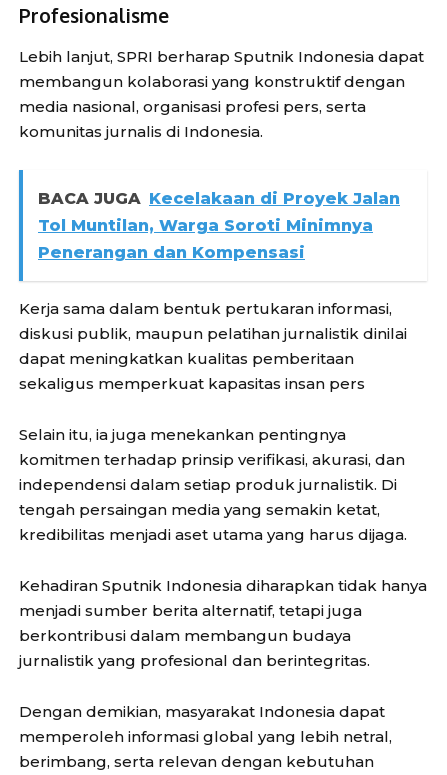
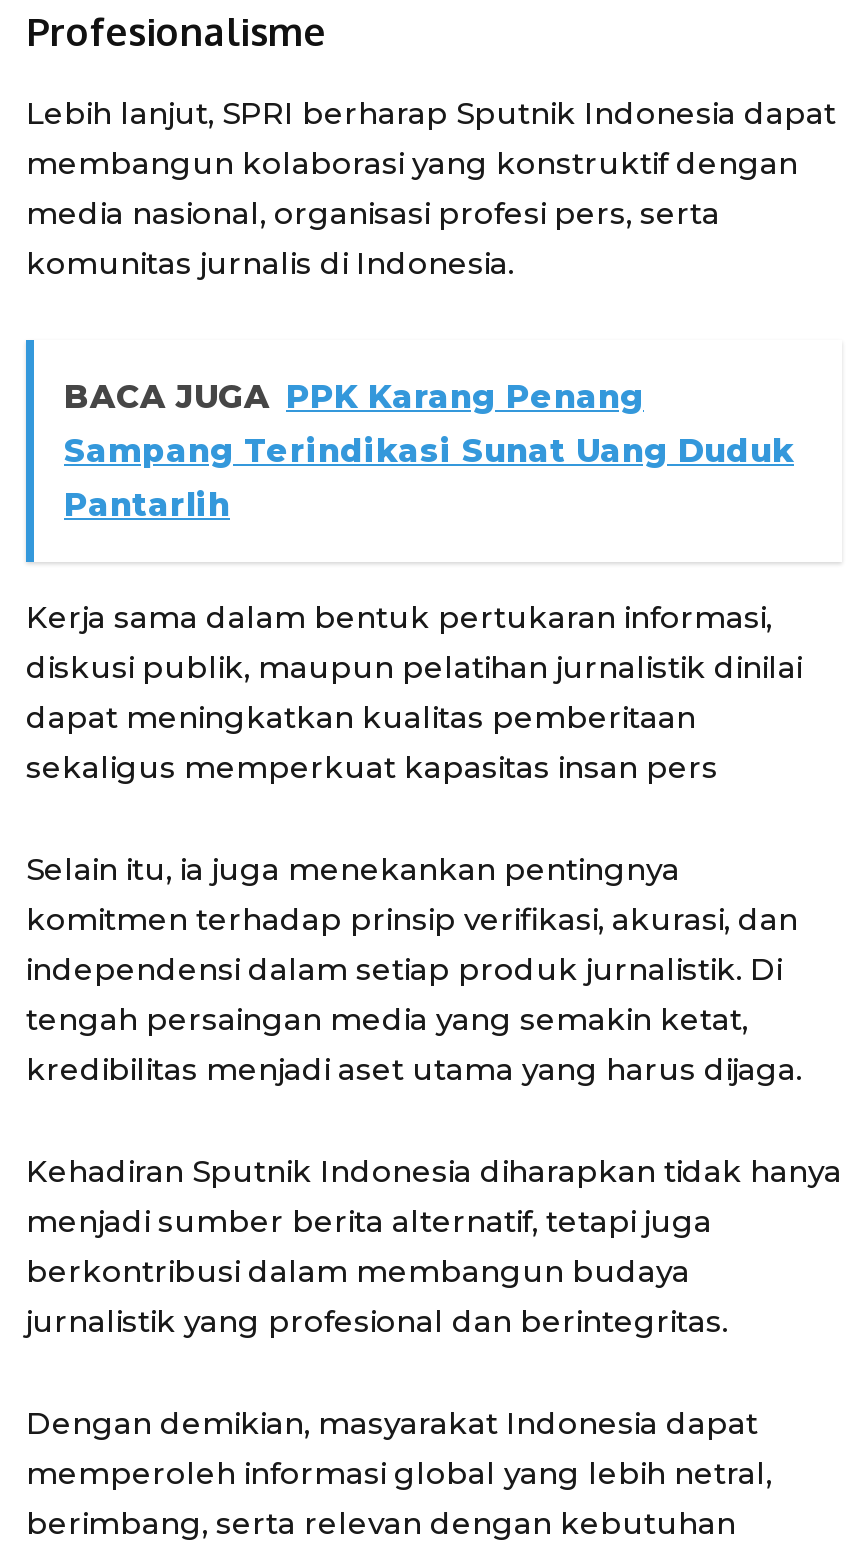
- BACA JUGA Kecelakaan di Proyek Jalan
- Tol Muntilan, Warga Soroti Minimnya
- Penerangan dan Kompensasi
+ BACA JUGA PPK Karang Penang
+ Sampang Terindikasi Sunat Uang Duduk
+ Pantarlih
